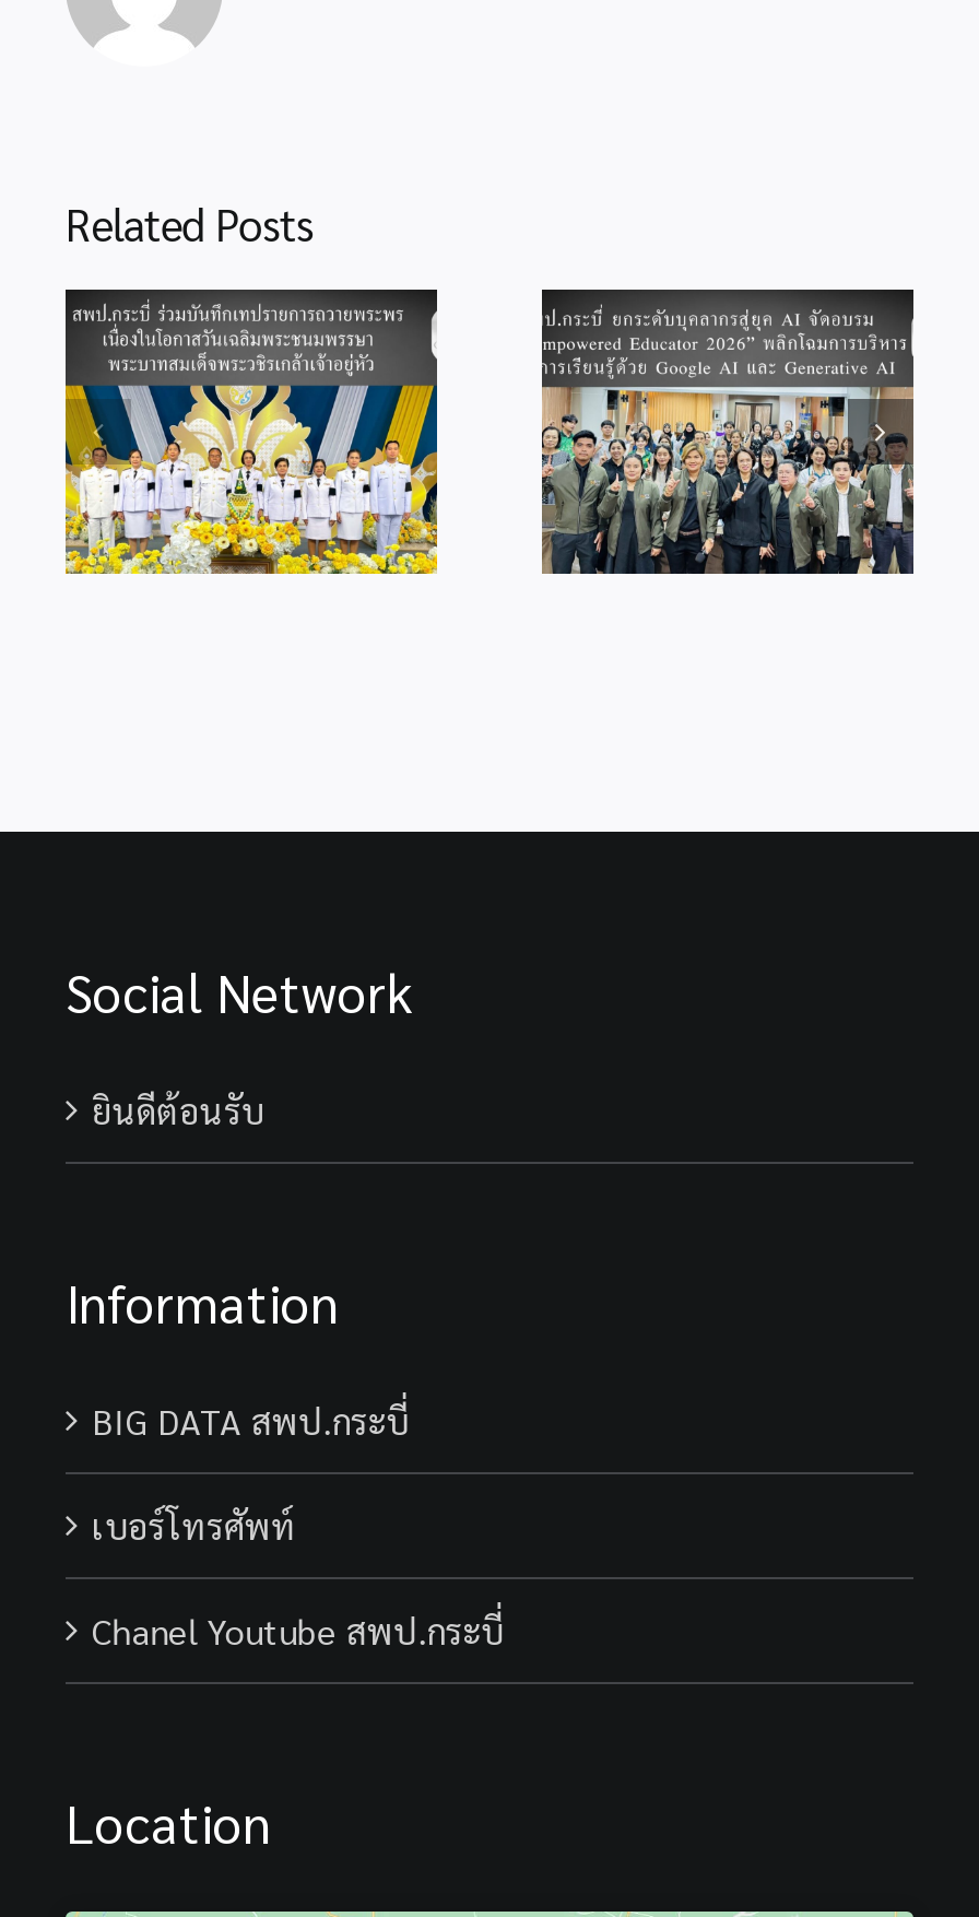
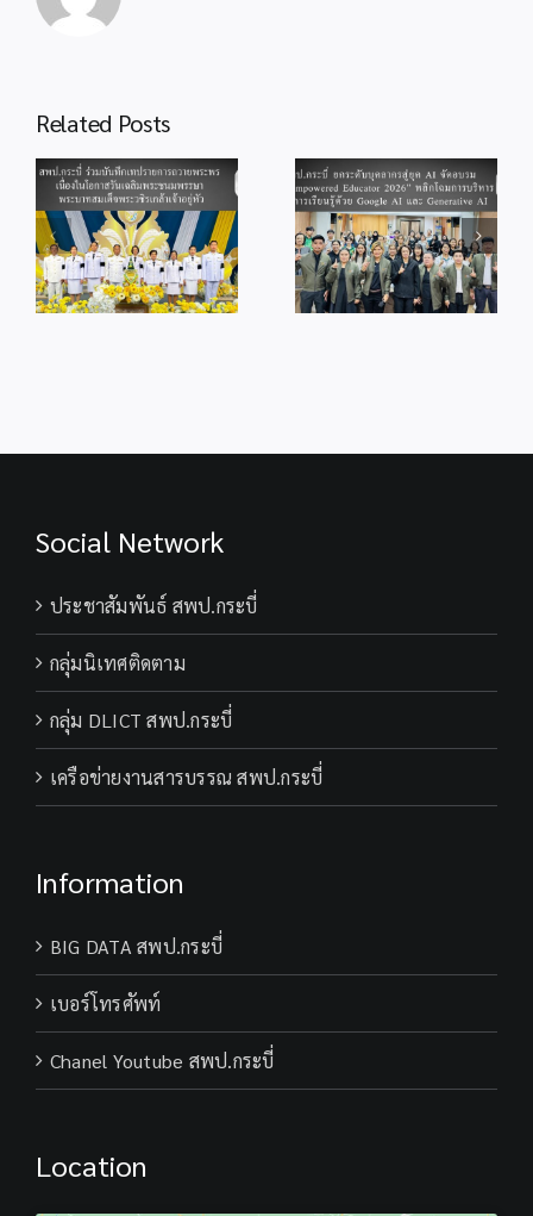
- ยินดีต้อนรับ
+ ประชาสัมพันธ์ สพป.กระบี่
+ กลุ่มนิเทศติดตาม
+ กลุ่ม DLICT สพป.กระบี่
+ เครือข่ายงานสารบรรณ สพป.กระบี่
